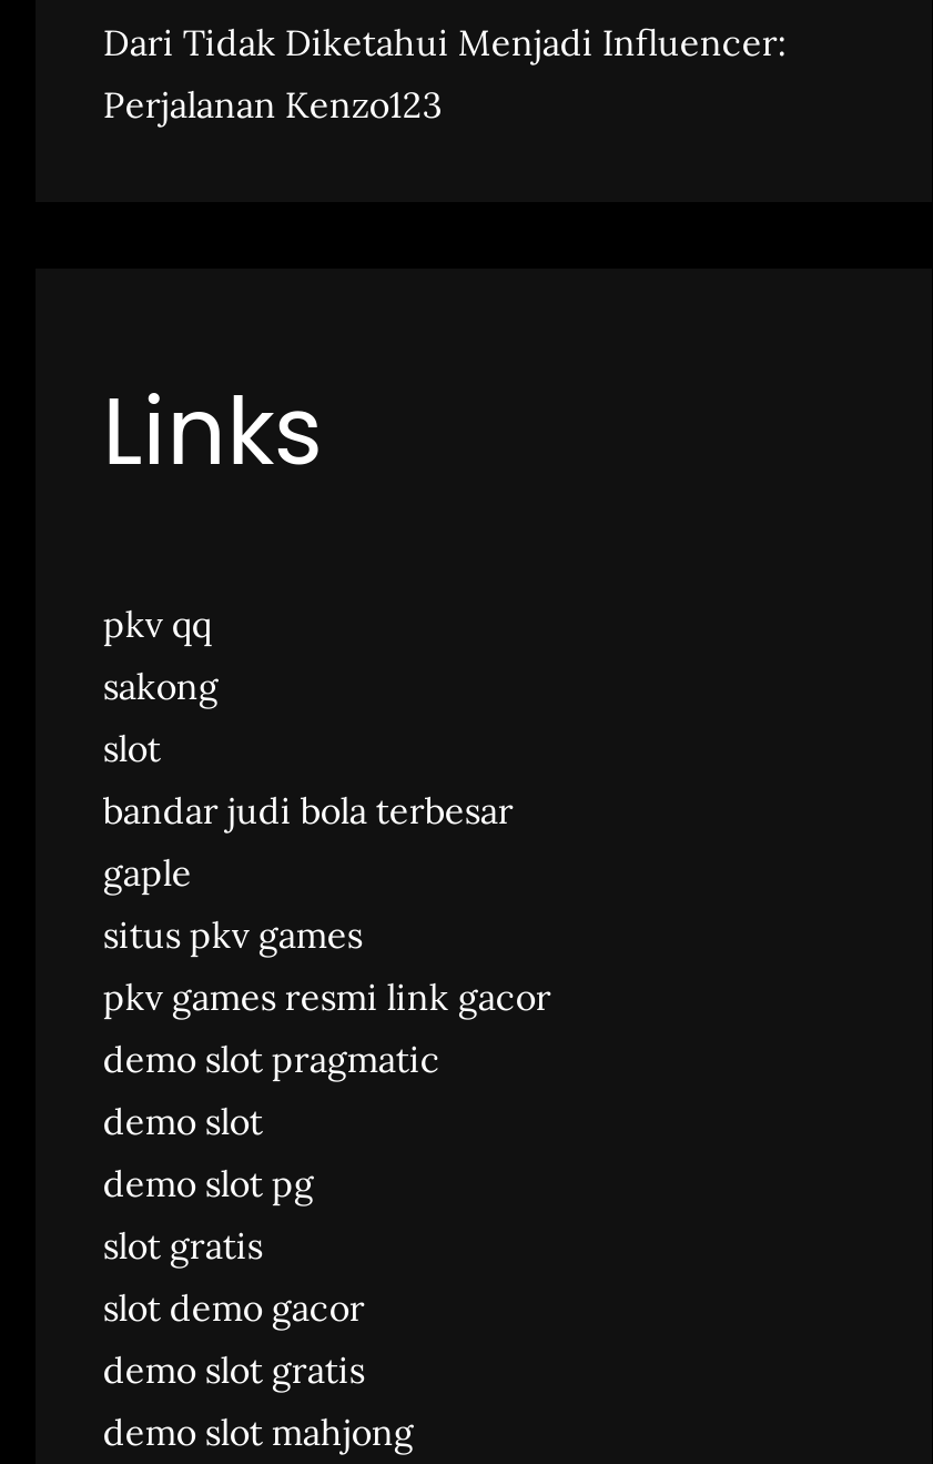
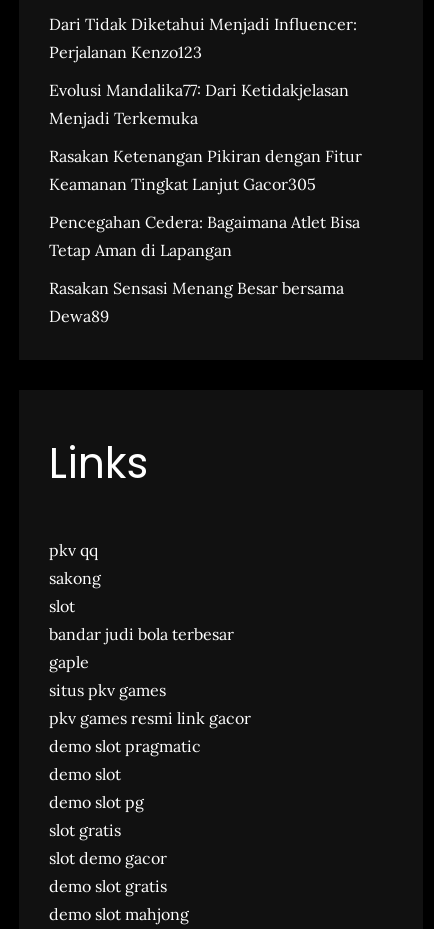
+ Evolusi Mandalika77: Dari Ketidakjelasan
+ Menjadi Terkemuka
+ Rasakan Ketenangan Pikiran dengan Fitur
+ Keamanan Tingkat Lanjut Gacor305
+ Pencegahan Cedera: Bagaimana Atlet Bisa
+ Tetap Aman di Lapangan
+ Rasakan Sensasi Menang Besar bersama
+ Dewa89
